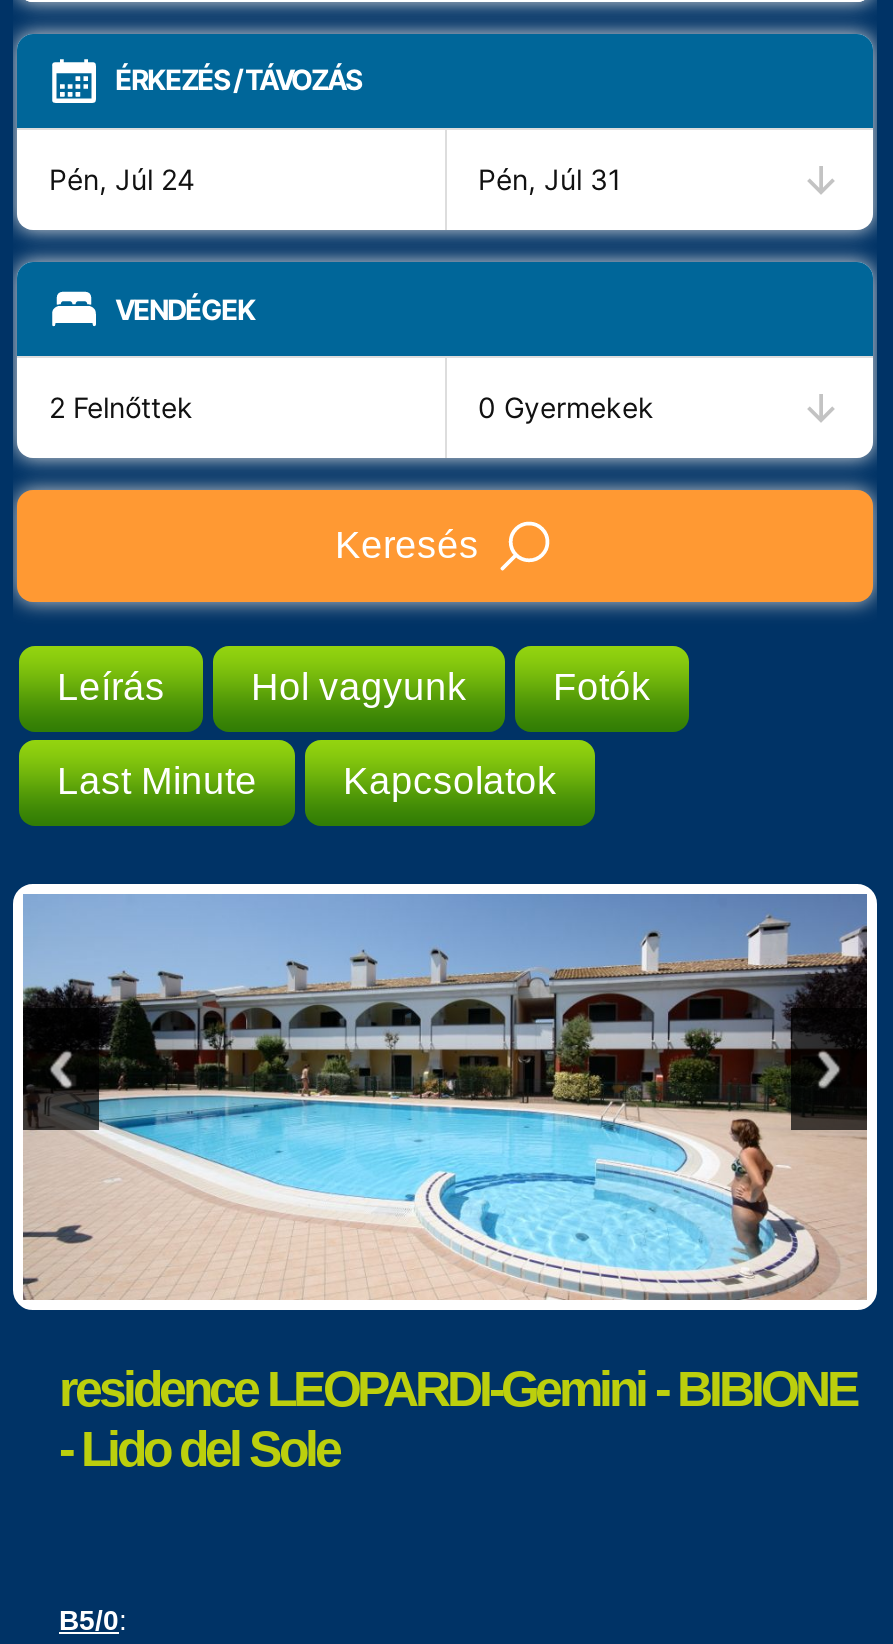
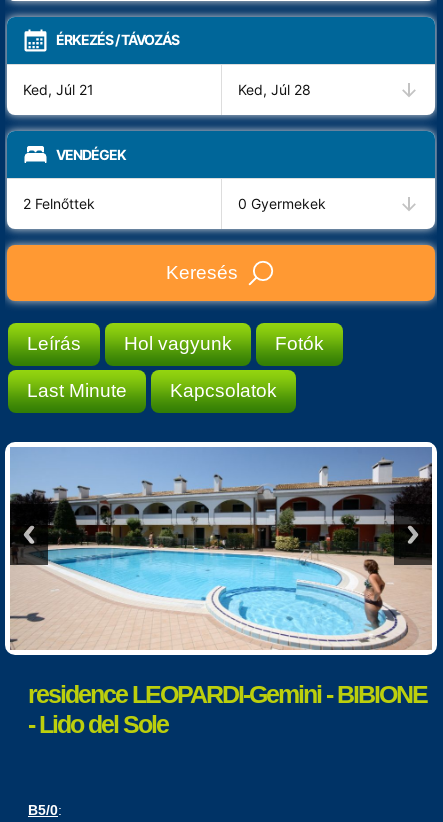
- Pén, Júl 24
+ Ked, Júl 21

- Pén, Júl 31
+ Ked, Júl 28
